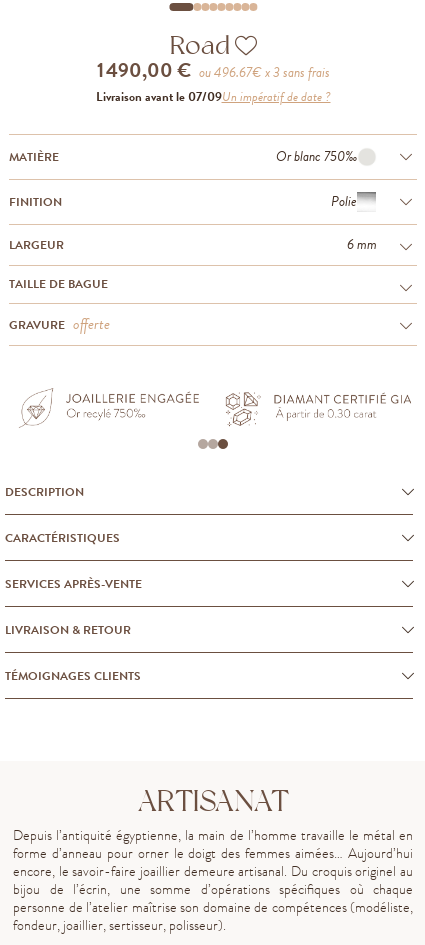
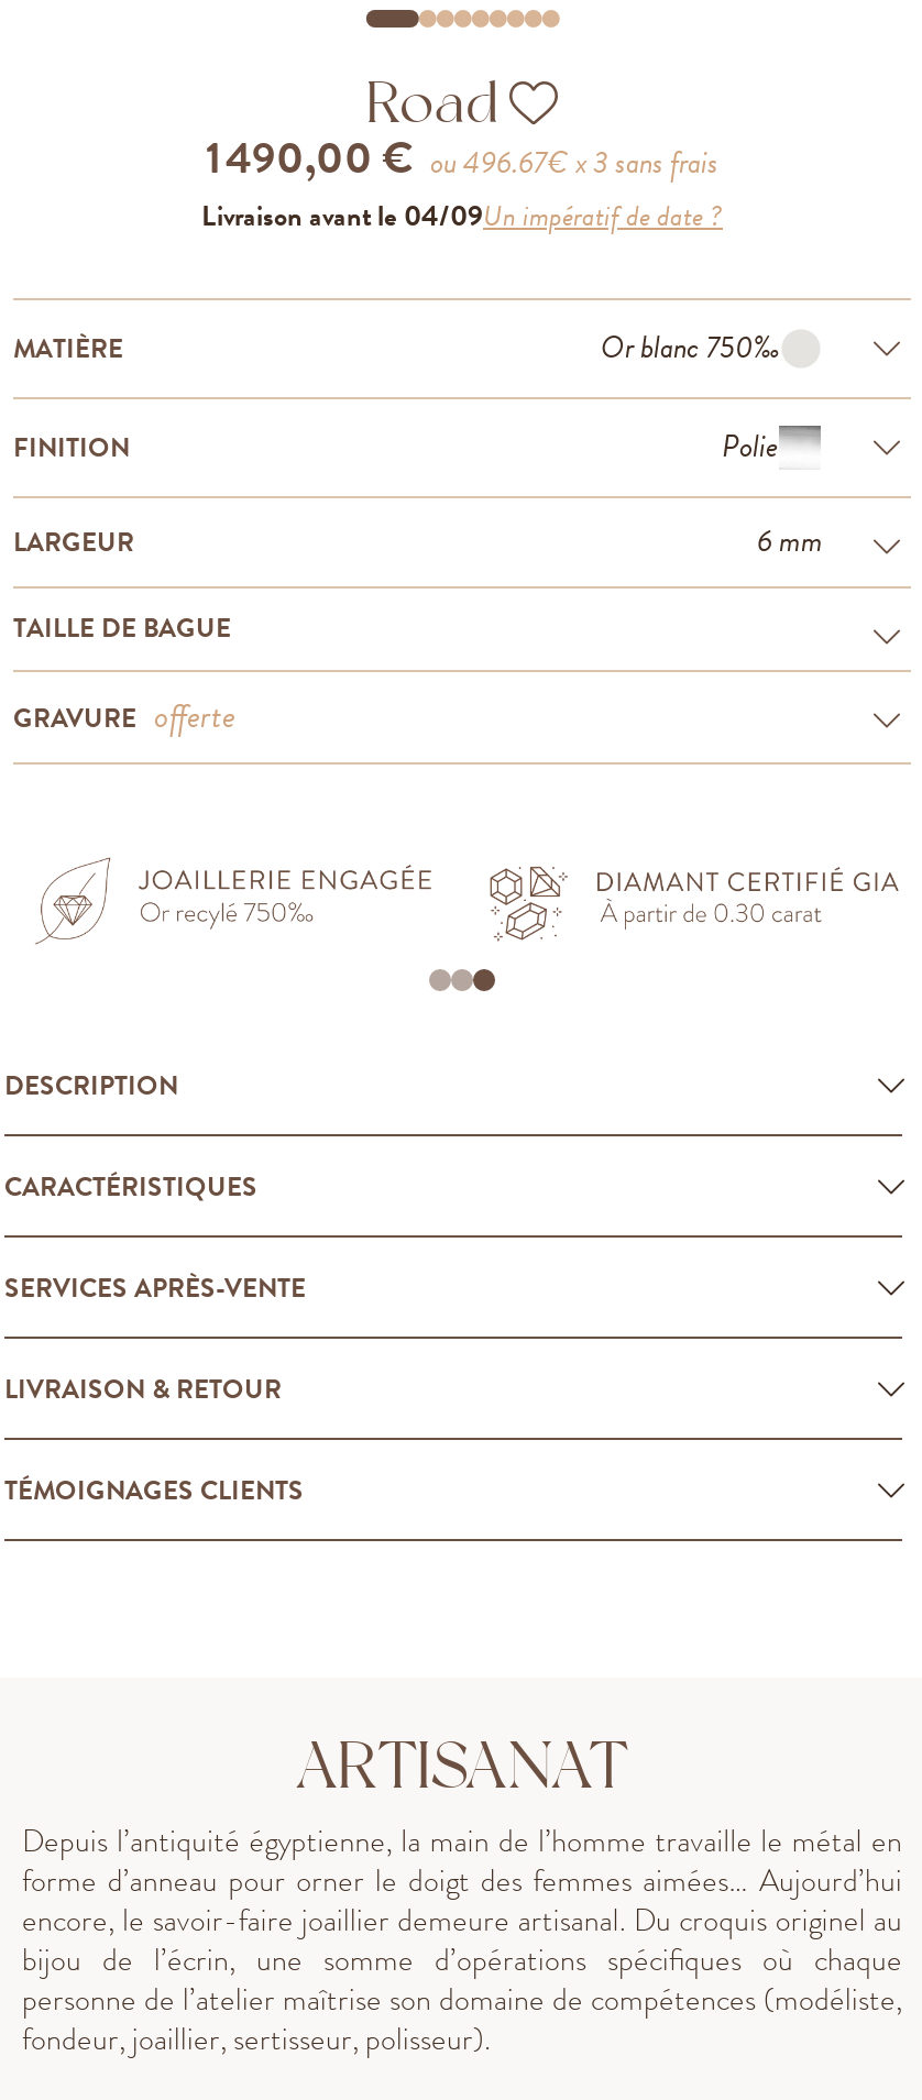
- Livraison avant le 07/09Un impératif de date ?
+ Livraison avant le 04/09Un impératif de date ?
